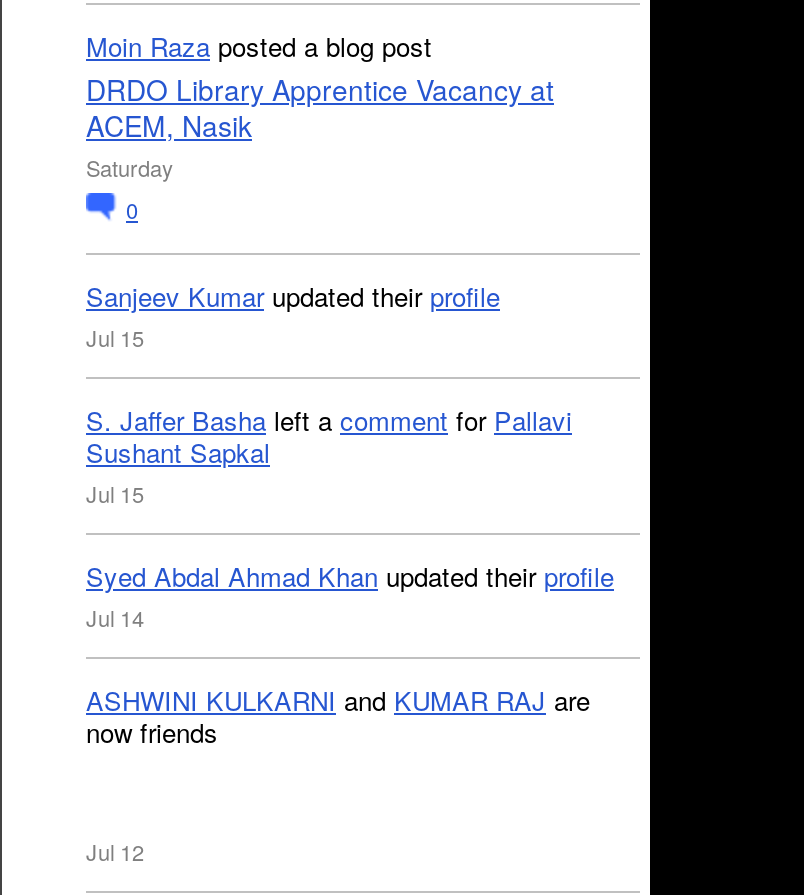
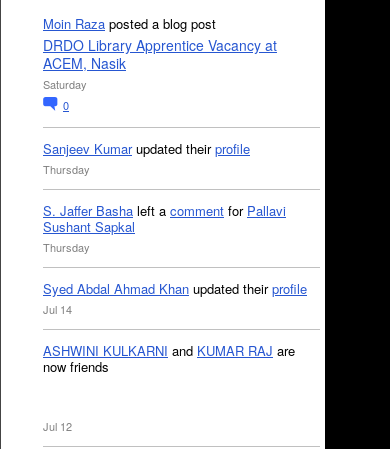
- Jul 15
+ Thursday

- Jul 15
+ Thursday
